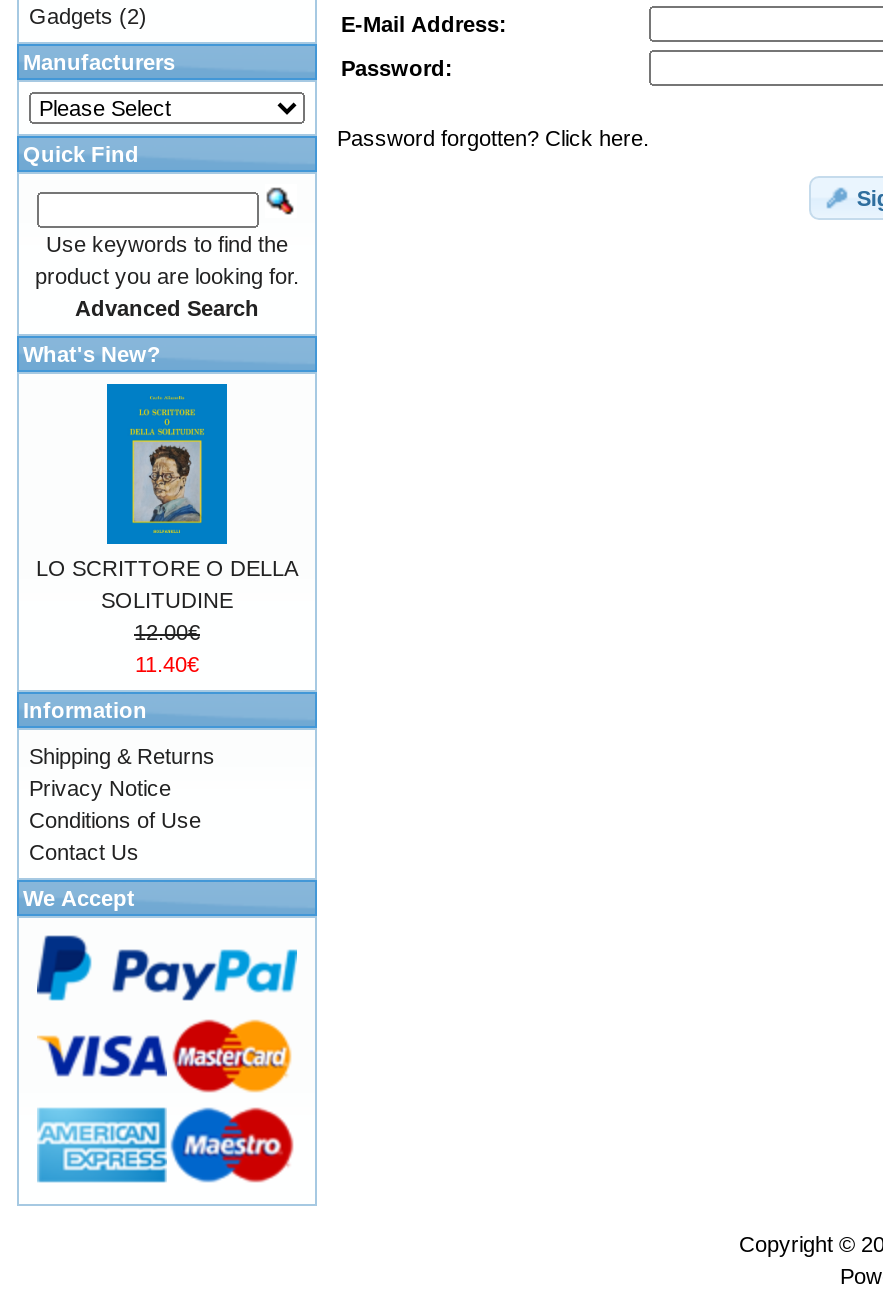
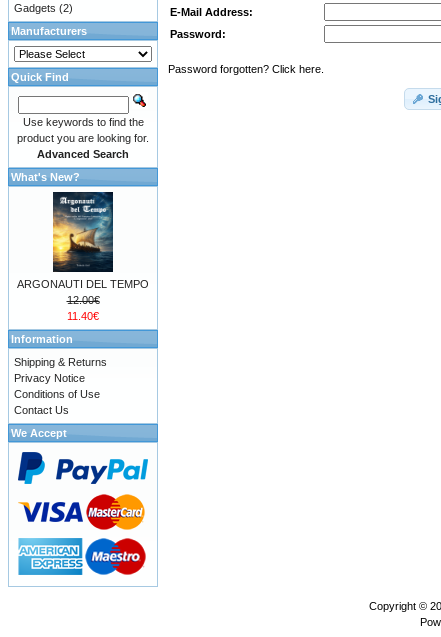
- [image]
- LO SCRITTORE O DELLA
- SOLITUDINE
+ [image]
+ ARGONAUTI DEL TEMPO
